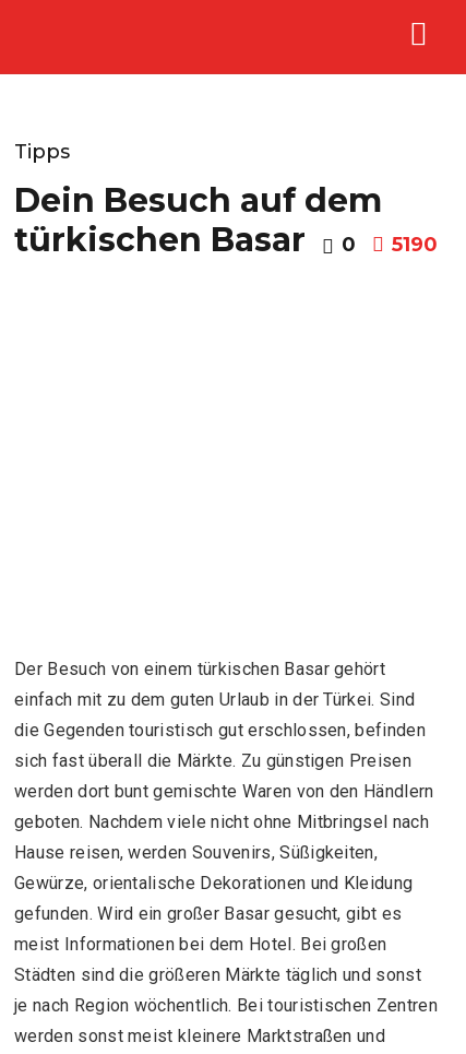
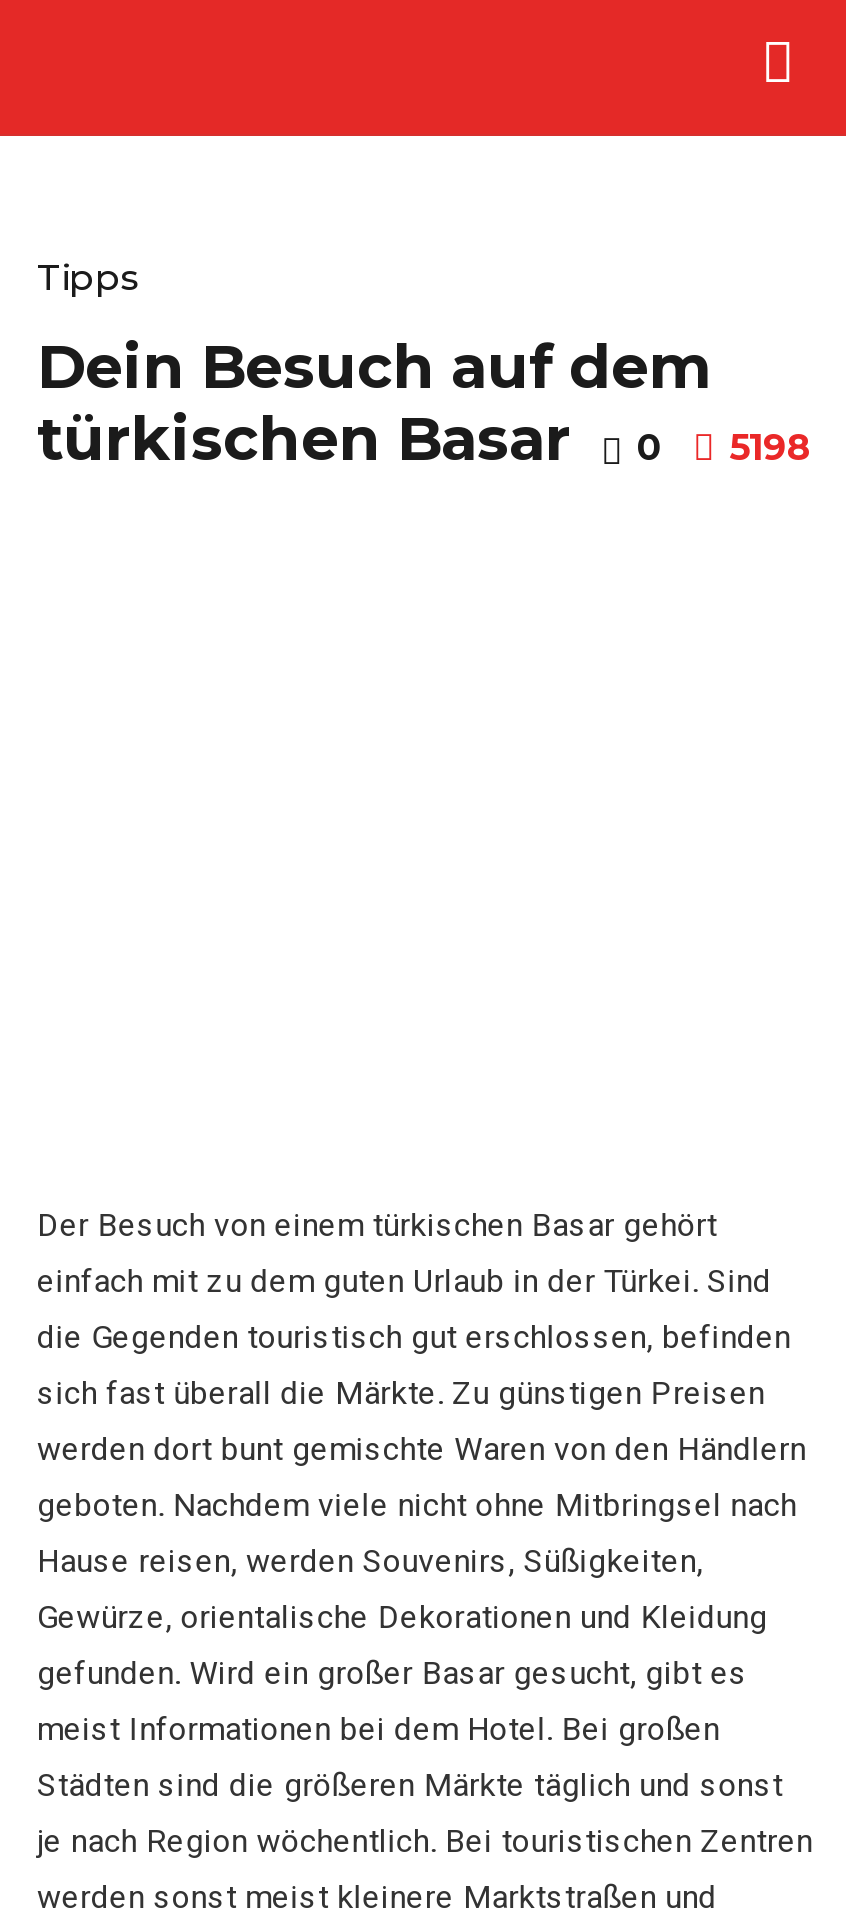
- türkischen Basar 0 5190
+ türkischen Basar 0 5198
